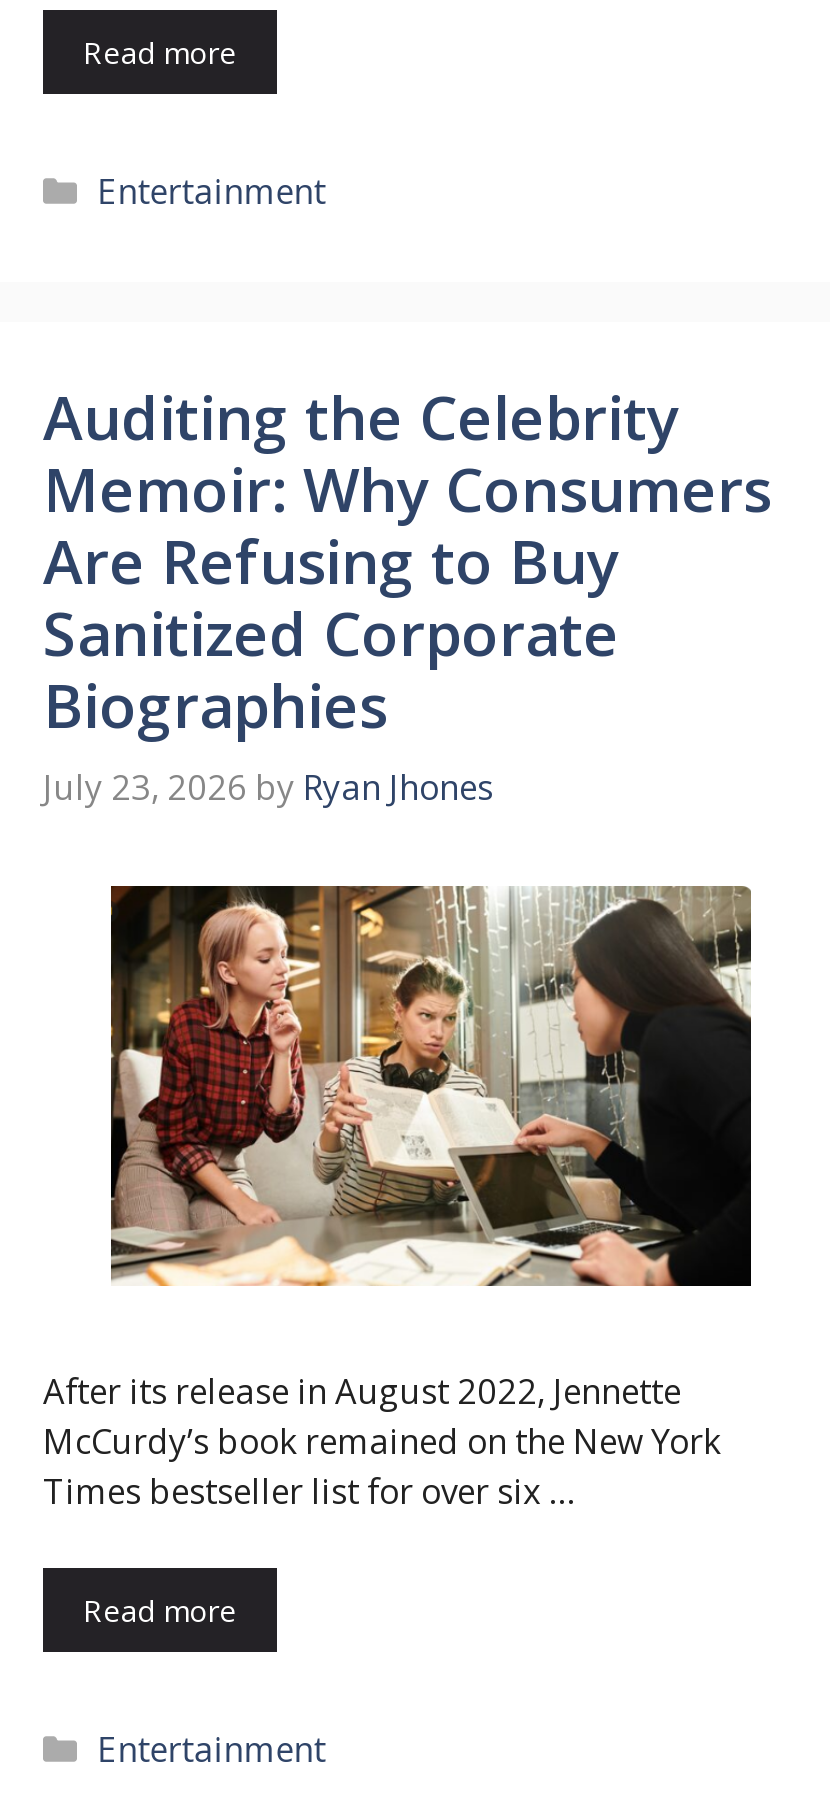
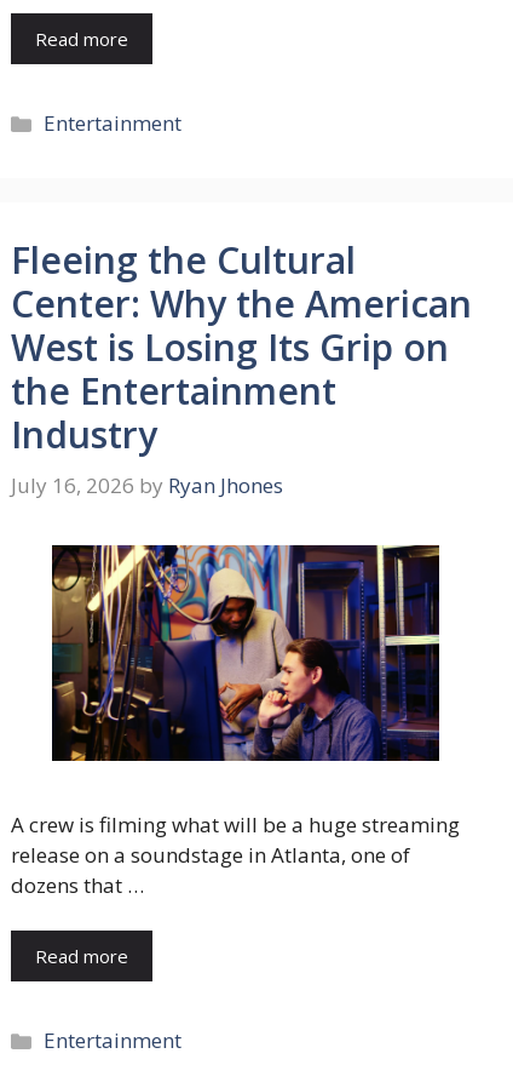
- Auditing the Celebrity
- Memoir: Why Consumers
- Are Refusing to Buy
- Sanitized Corporate
- Biographies
- July 23, 2026 by Ryan Jhones
+ Fleeing the Cultural
+ Center: Why the American
+ West is Losing Its Grip on
+ the Entertainment
+ Industry
+ July 16, 2026 by Ryan Jhones

- [image]
- After its release in August 2022, Jennette
- McCurdy’s book remained on the New York
- Times bestseller list for over six …
+ [image]
+ A crew is filming what will be a huge streaming
+ release on a soundstage in Atlanta, one of
+ dozens that …
